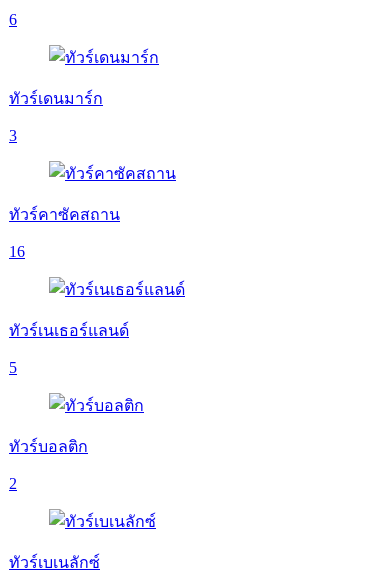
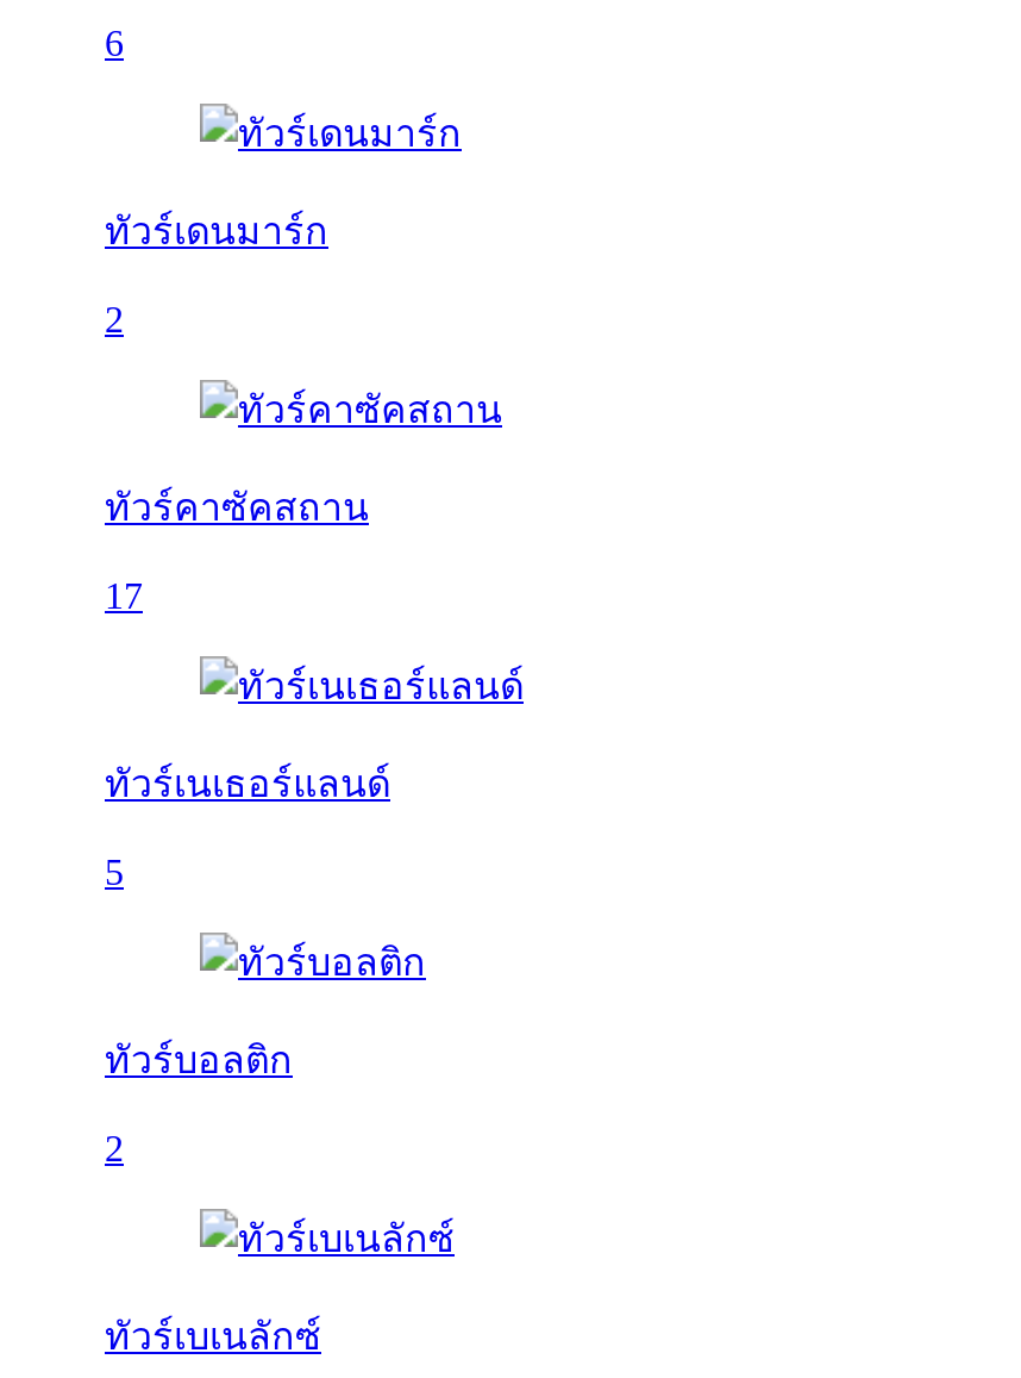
- 3
+ 2

- 16
+ 17
